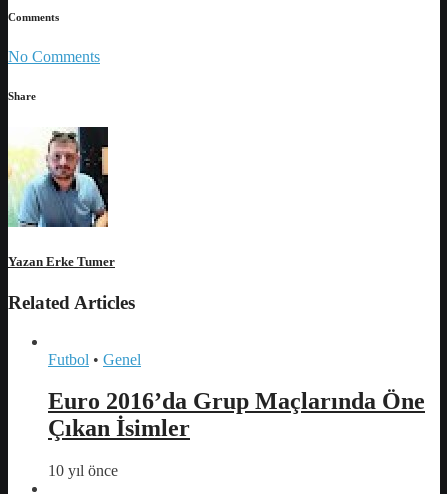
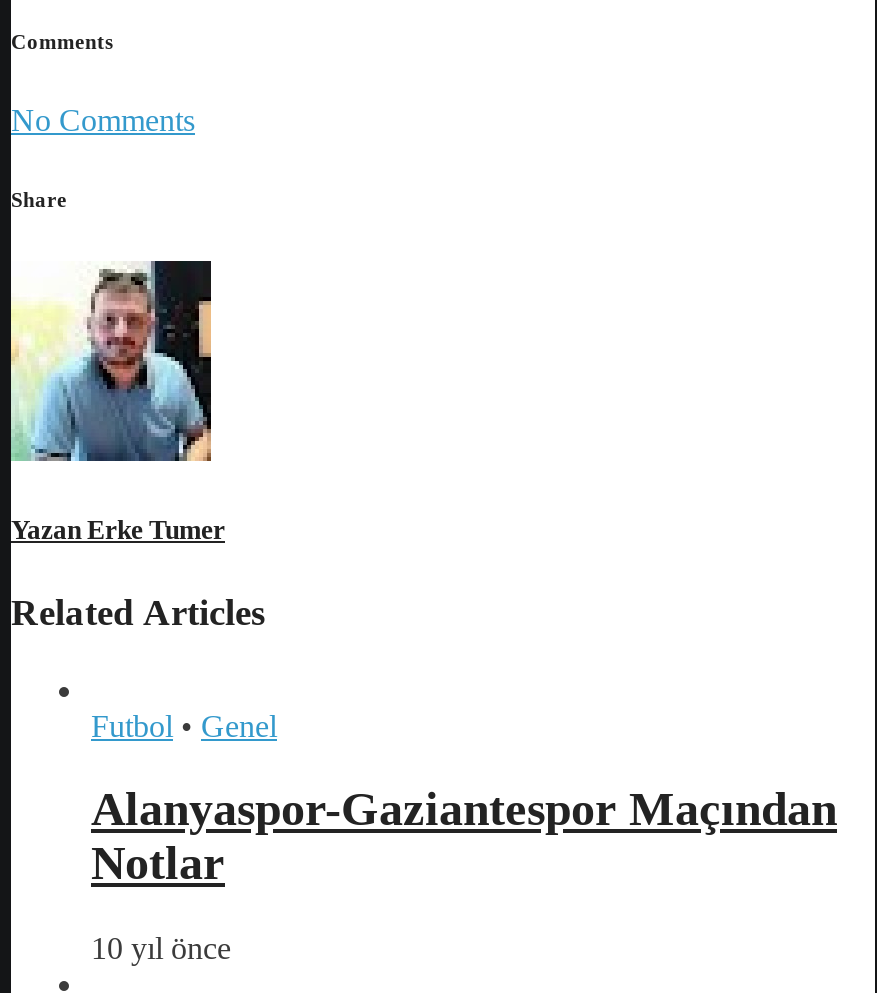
- Euro 2016’da Grup Maçlarında Öne
- Çıkan İsimler
+ Alanyaspor-Gaziantespor Maçından
+ Notlar
